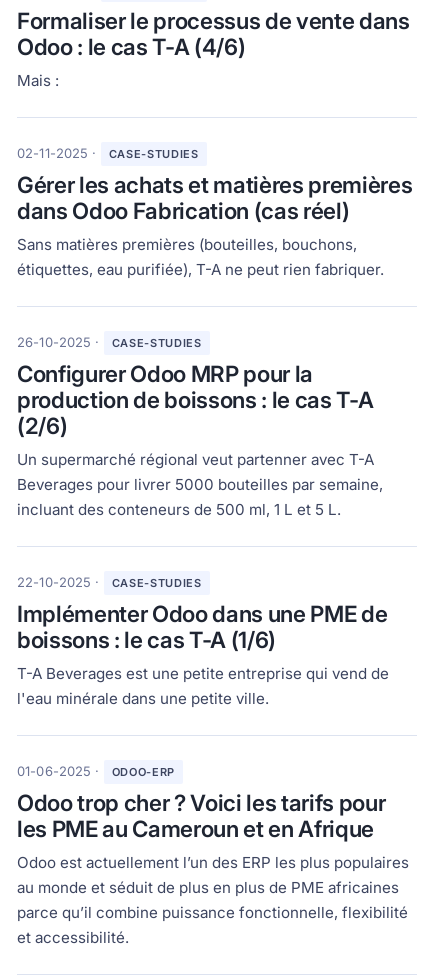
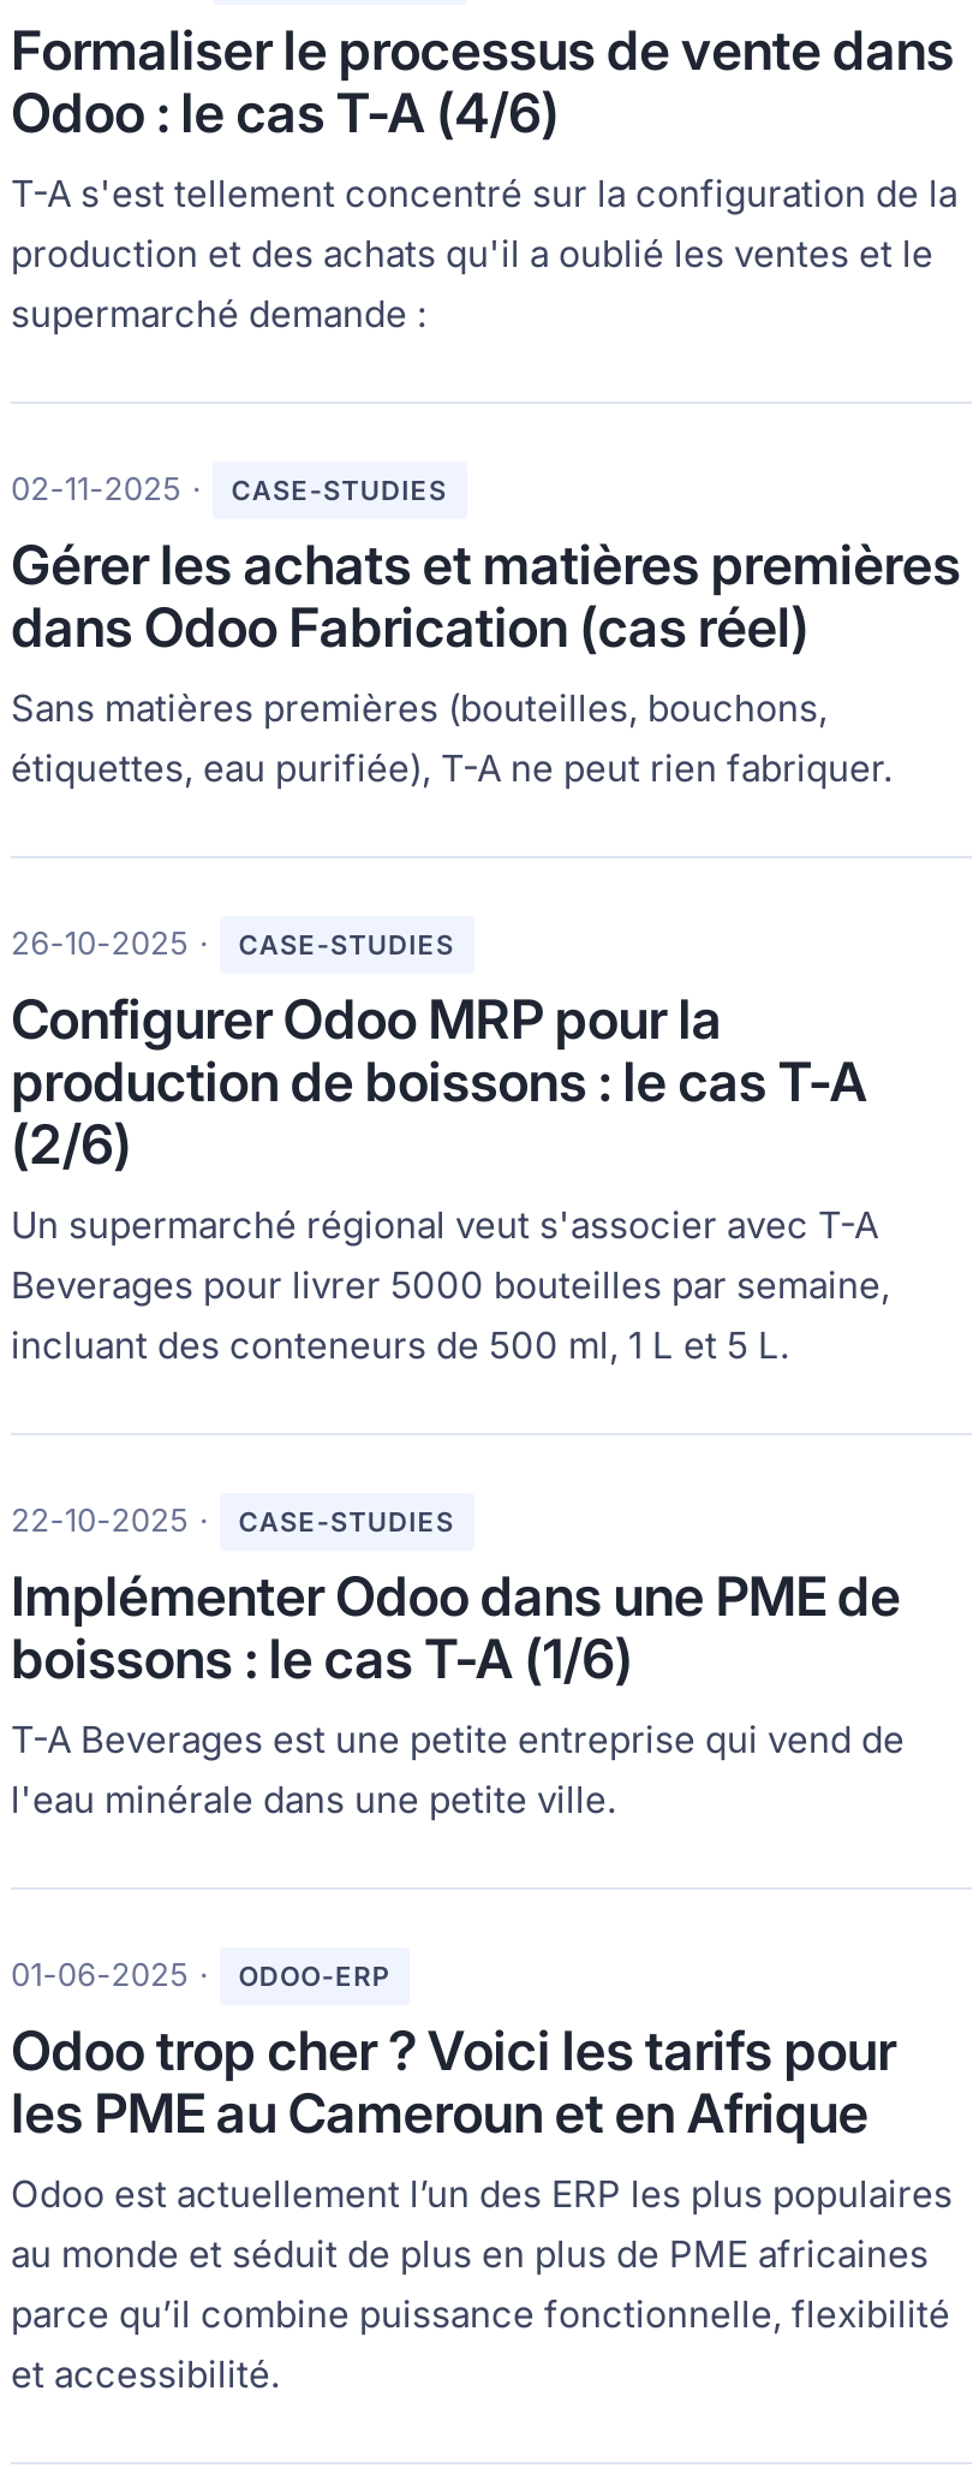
- Mais :
+ T-A s'est tellement concentré sur la configuration de la
+ production et des achats qu'il a oublié les ventes et le
+ supermarché demande :

- Un supermarché régional veut partenner avec T-A
+ Un supermarché régional veut s'associer avec T-A
